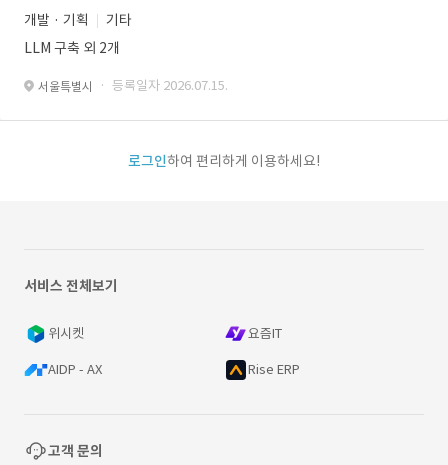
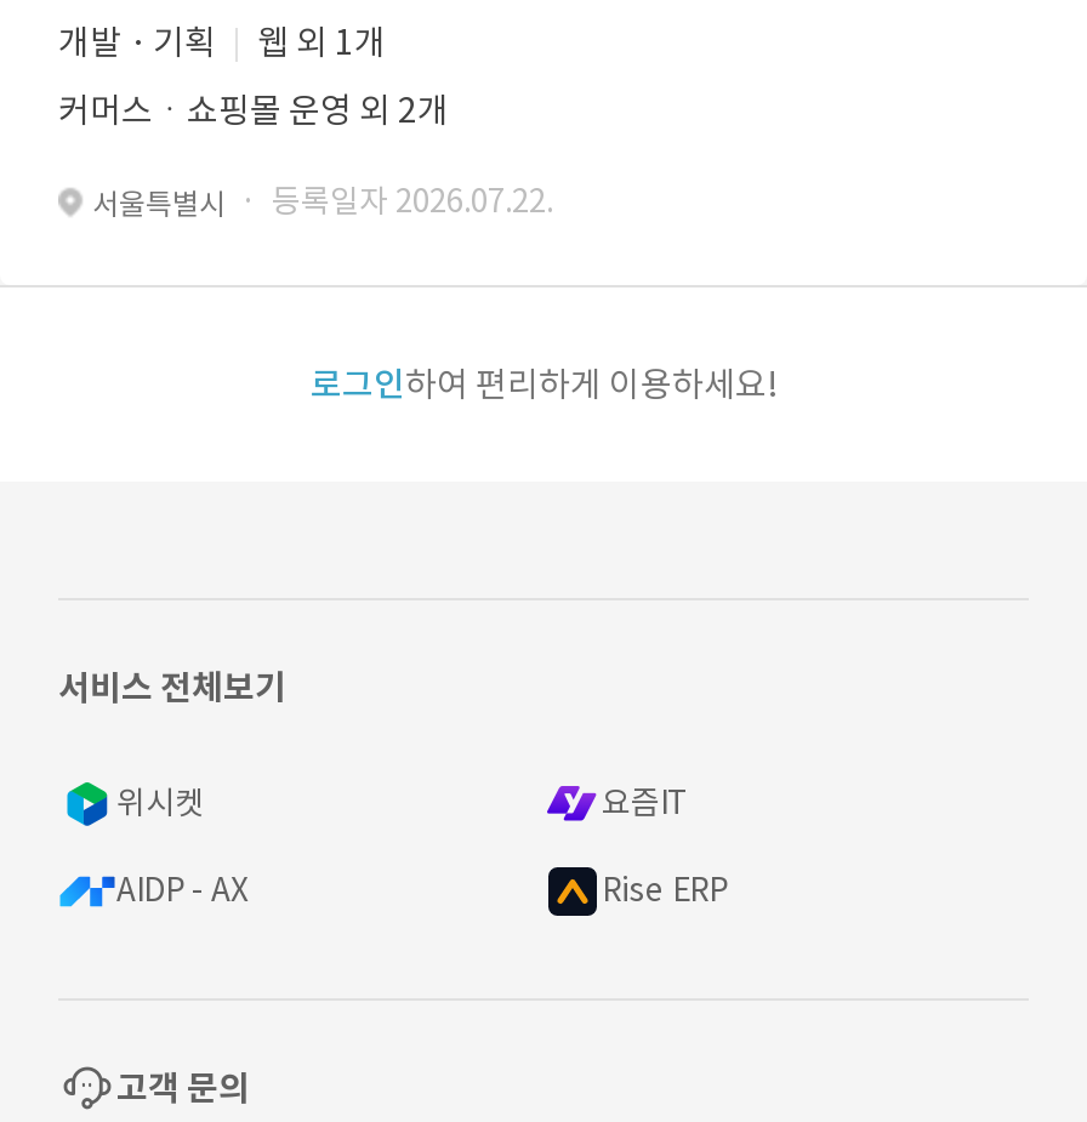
- 기타
+ 웹 외 1개

- LLM 구축 외 2개
+ 커머스ㆍ쇼핑몰 운영 외 2개

- 서울특별시 · 등록일자 2026.07.15.
+ 서울특별시 · 등록일자 2026.07.22.
